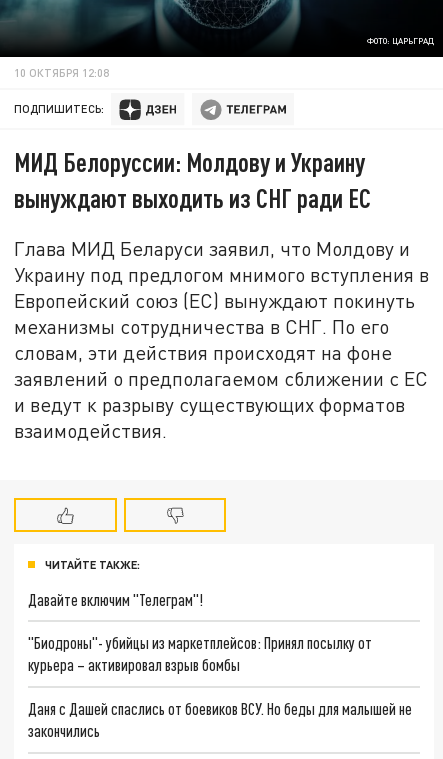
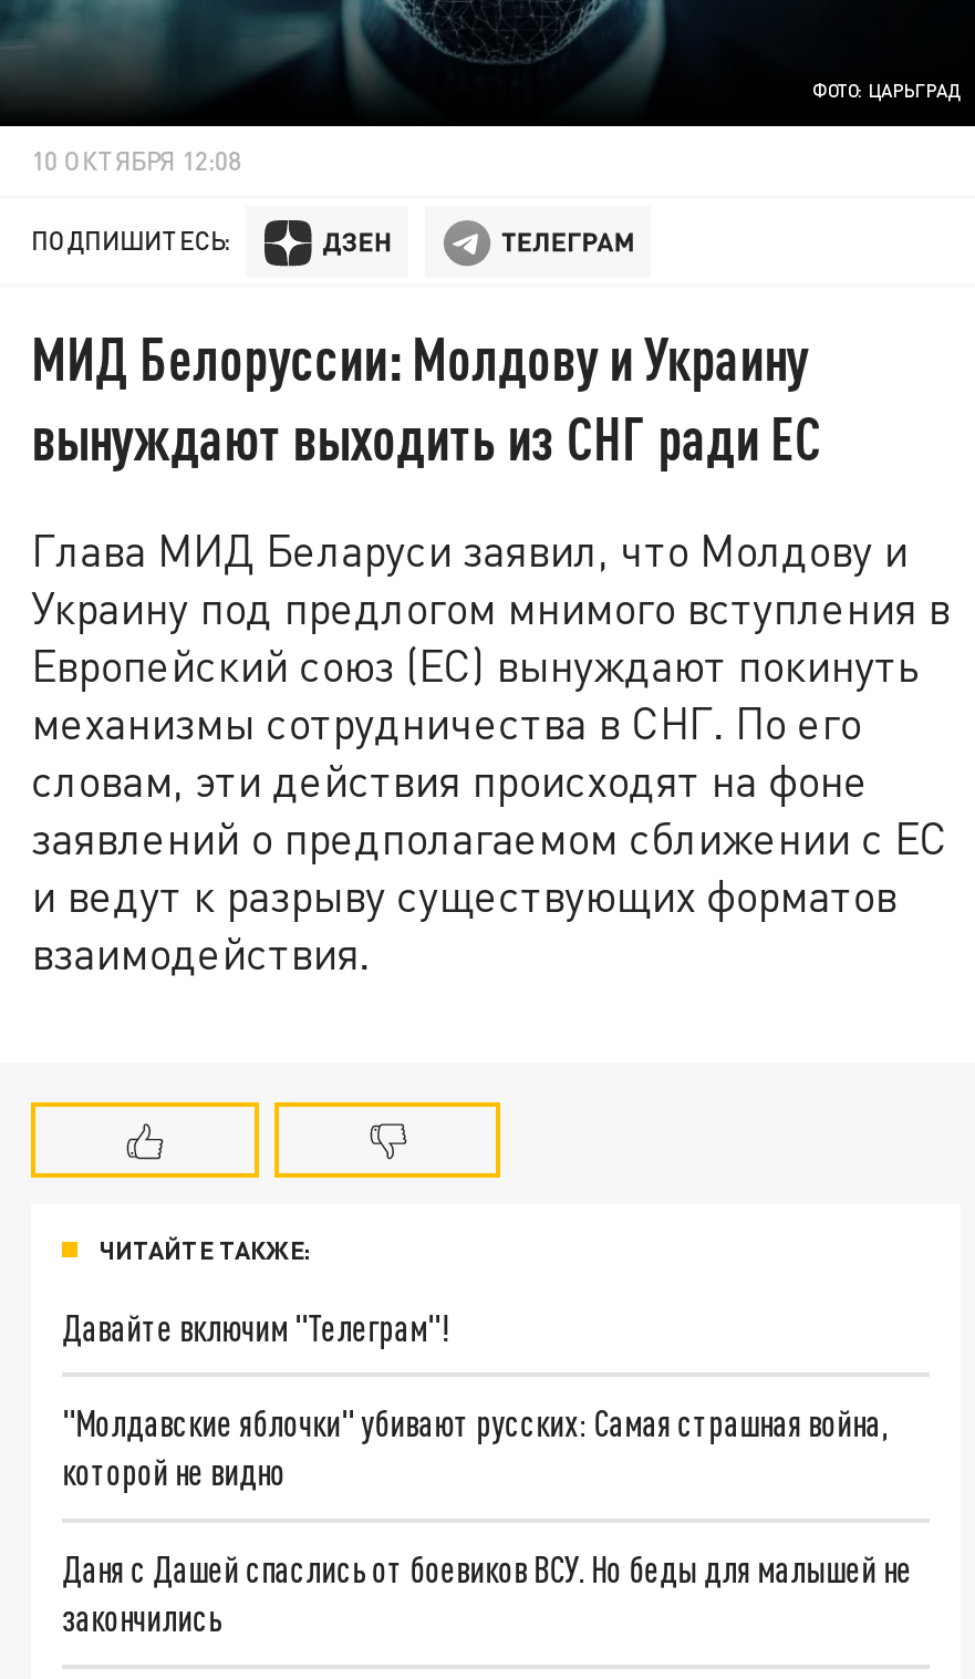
- "Биодроны"- убийцы из маркетплейсов: Принял посылку от
- курьера – активировал взрыв бомбы
+ "Молдавские яблочки" убивают русских: Самая страшная война,
+ которой не видно
